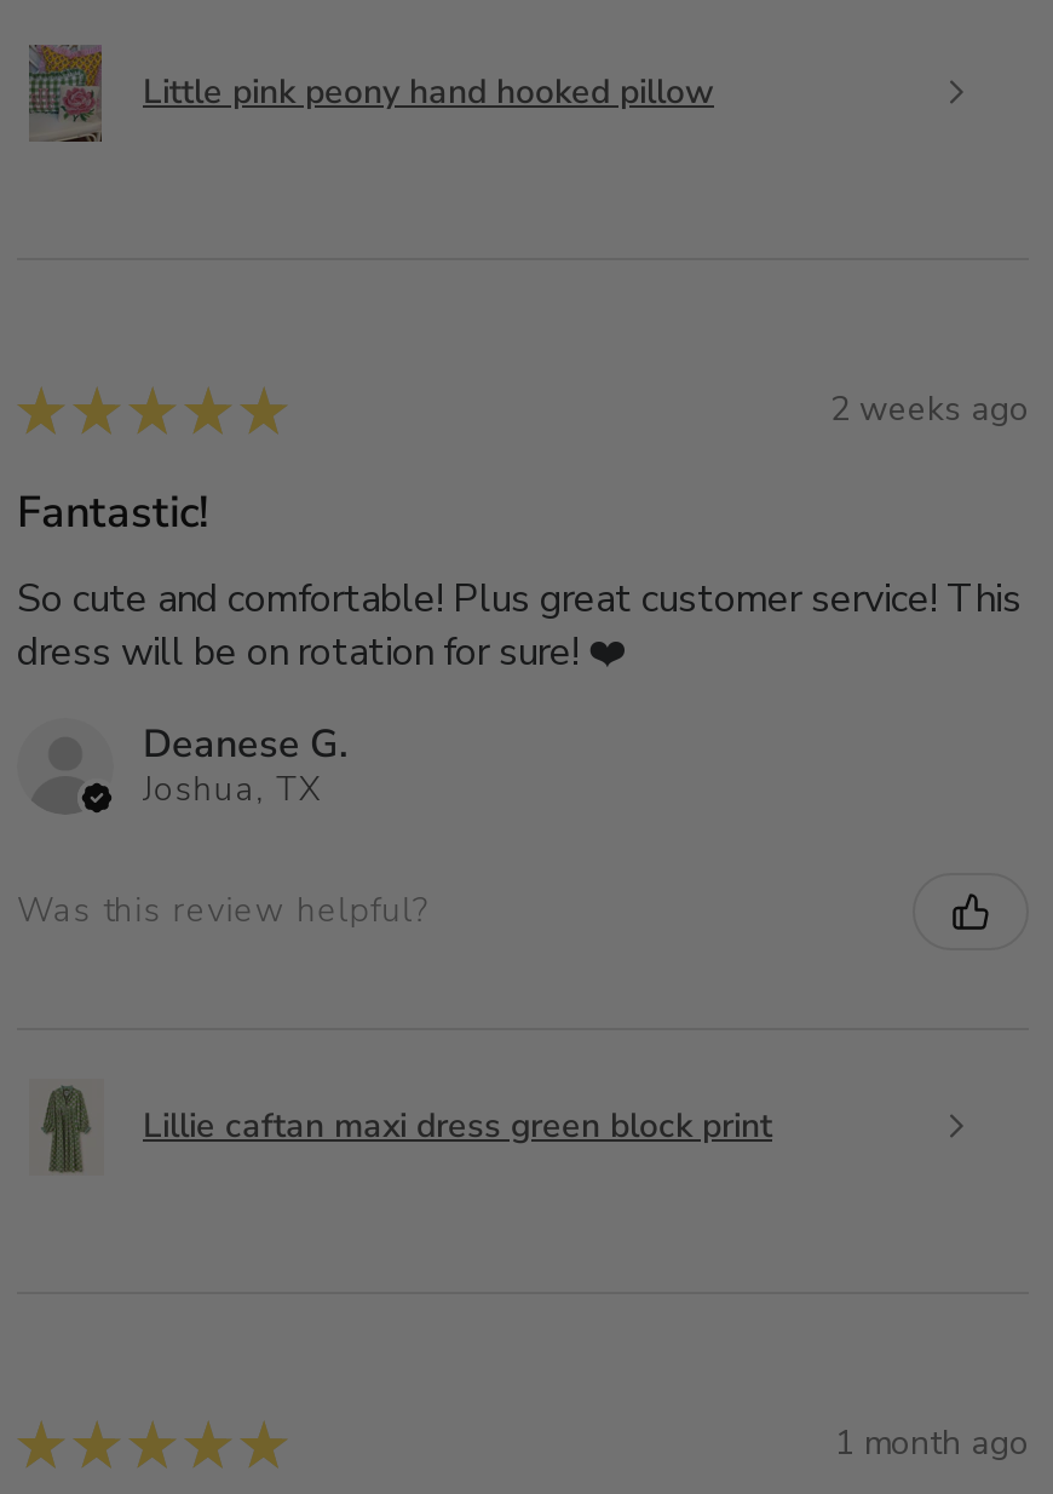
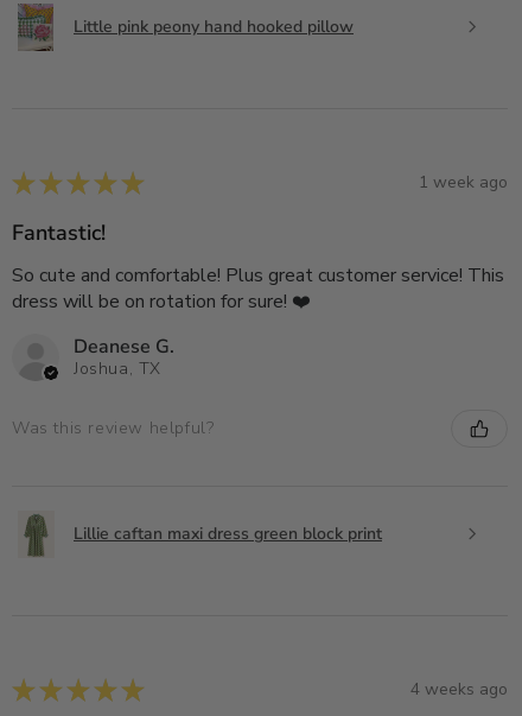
- 2 weeks ago
+ 1 week ago

- 1 month ago
+ 4 weeks ago
